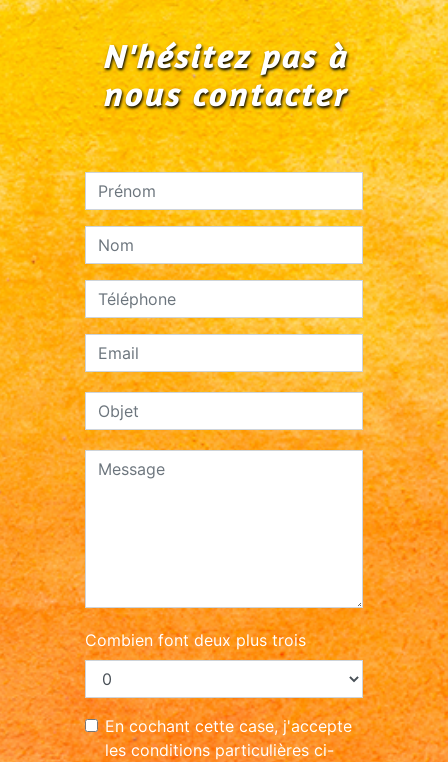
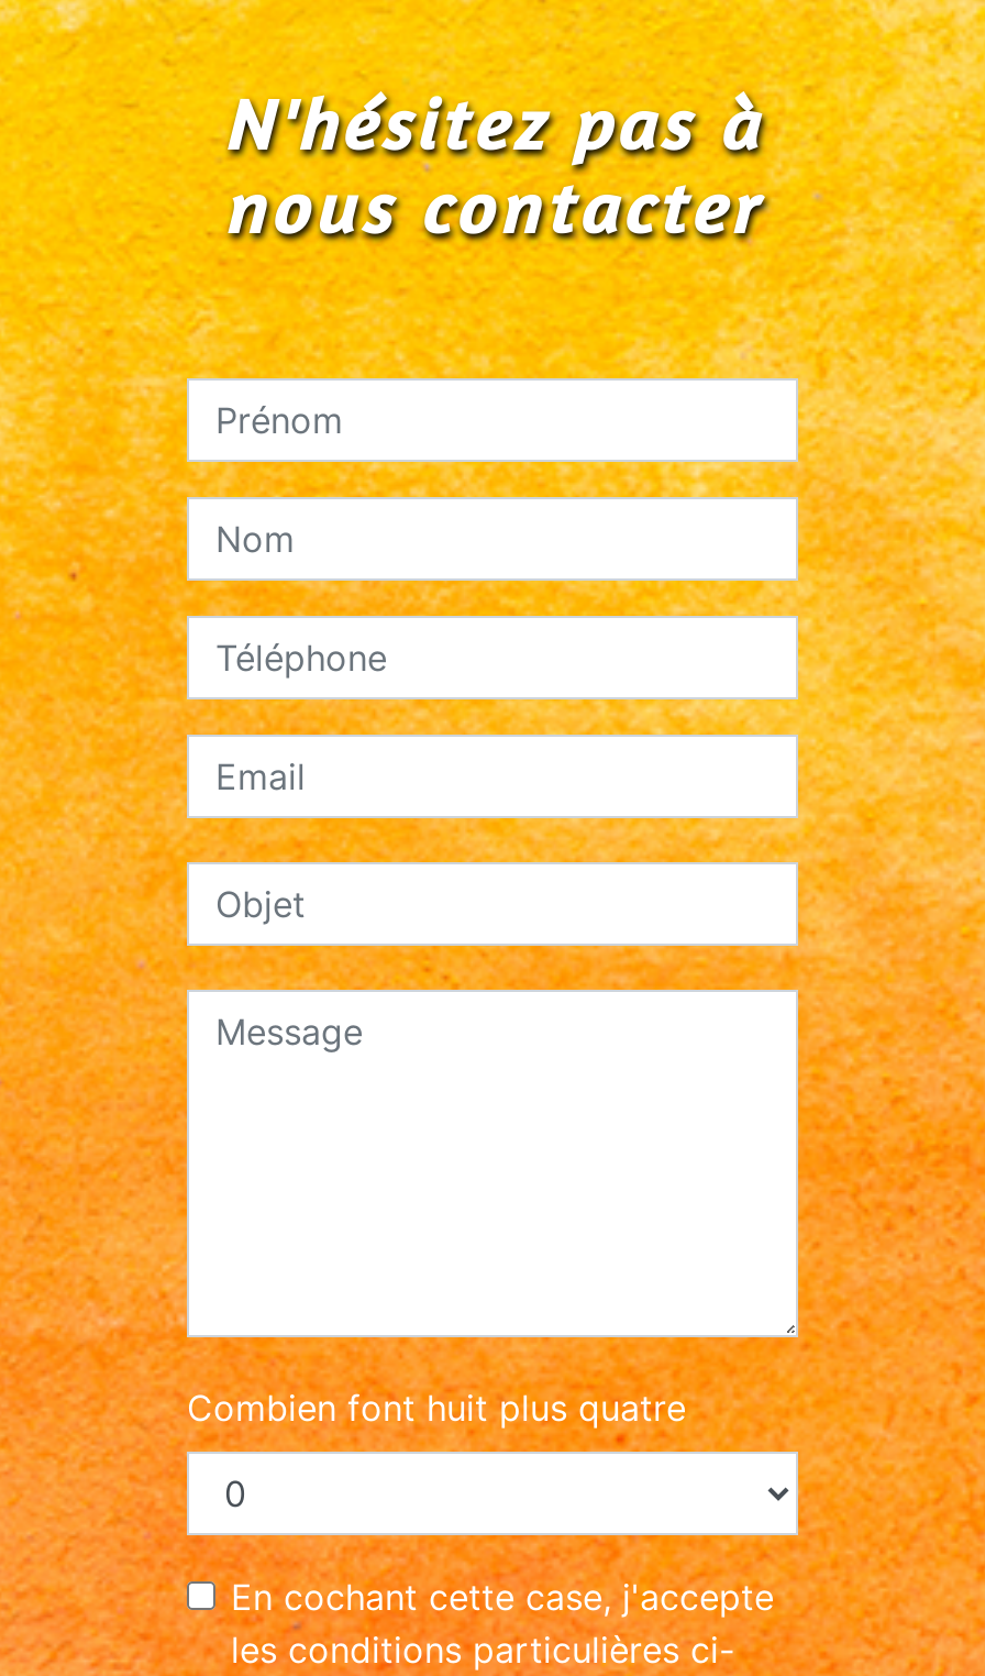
- Combien font deux plus trois
+ Combien font huit plus quatre
